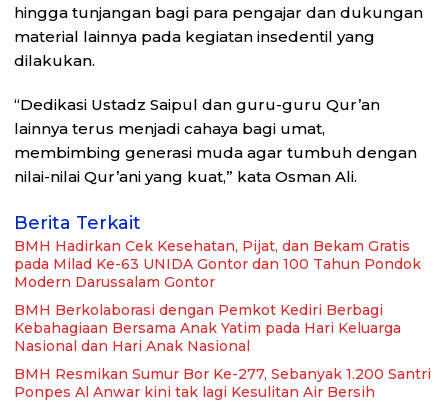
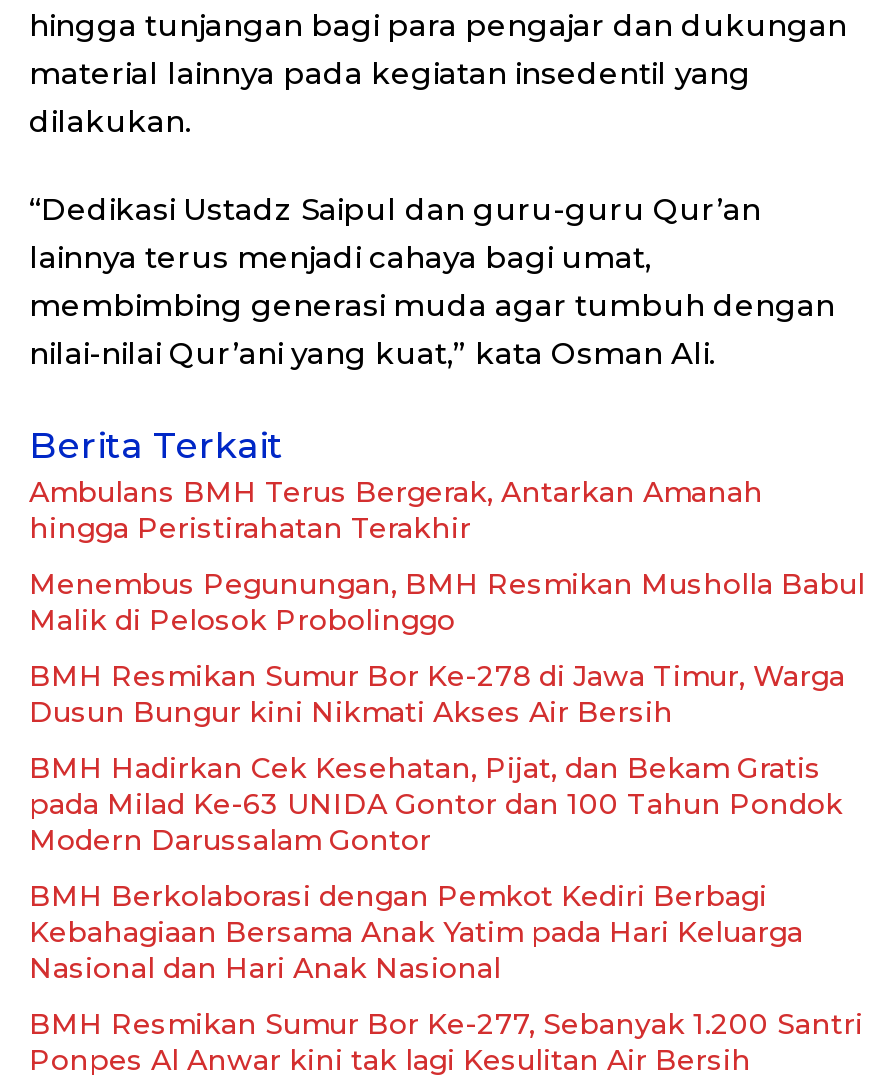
+ Ambulans BMH Terus Bergerak, Antarkan Amanah
+ hingga Peristirahatan Terakhir
+ Menembus Pegunungan, BMH Resmikan Musholla Babul
+ Malik di Pelosok Probolinggo
+ BMH Resmikan Sumur Bor Ke-278 di Jawa Timur, Warga
+ Dusun Bungur kini Nikmati Akses Air Bersih
